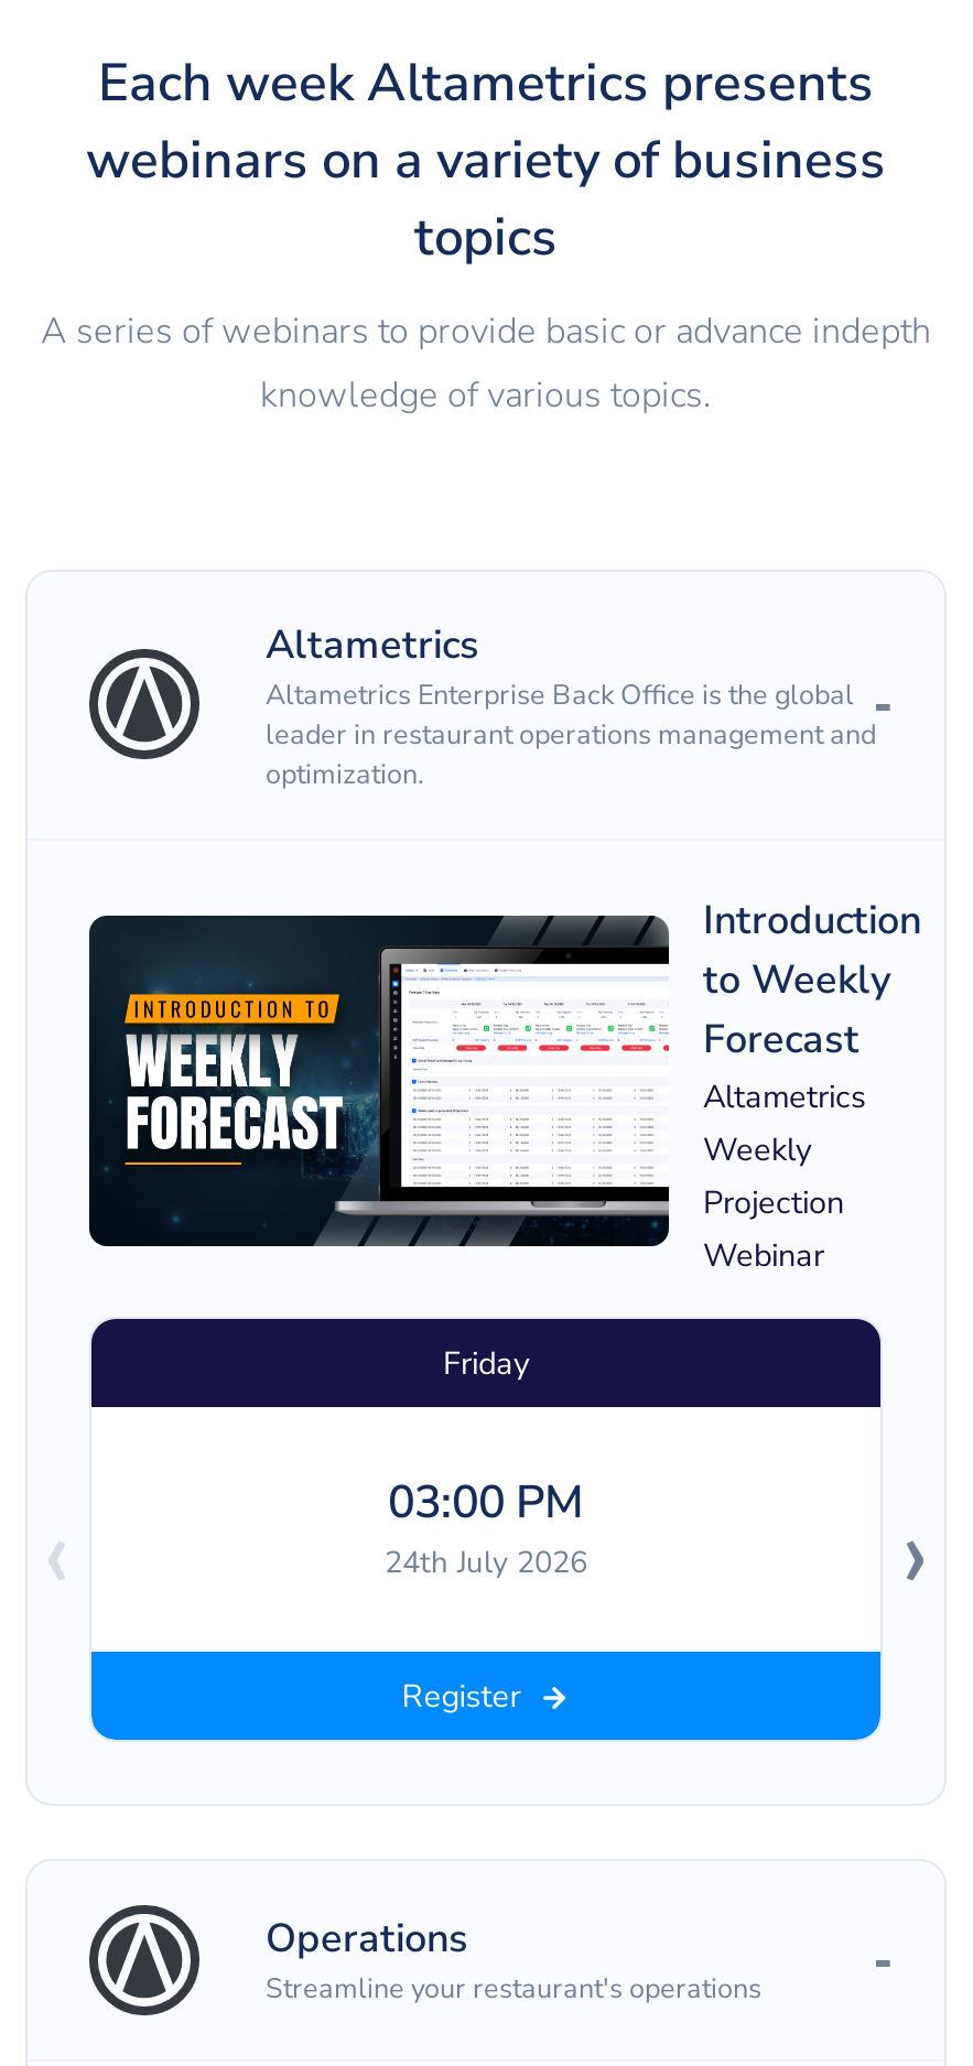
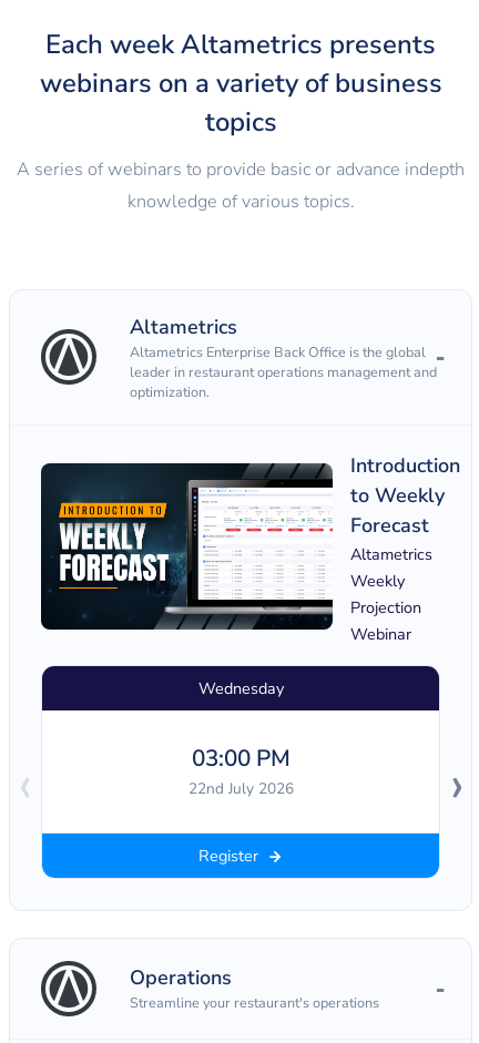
- Friday
+ Wednesday

- 24th July 2026
+ 22nd July 2026
